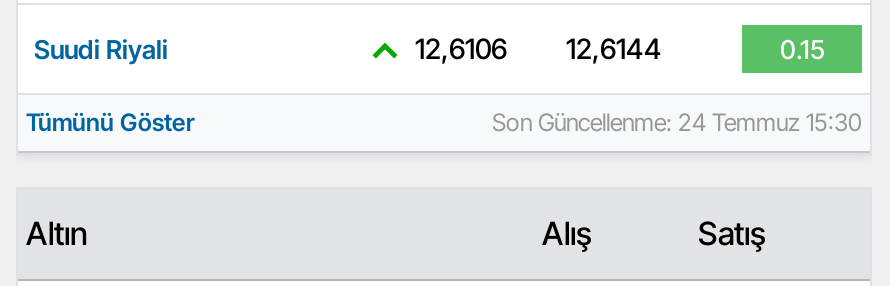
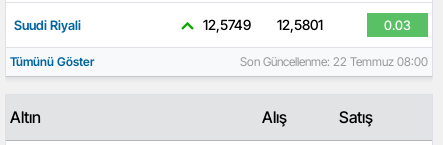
- 12,6106
+ 12,5749

- 12,6144
+ 12,5801

- 0.15
+ 0.03

- Son Güncellenme: 24 Temmuz 15:30
+ Son Güncellenme: 22 Temmuz 08:00
